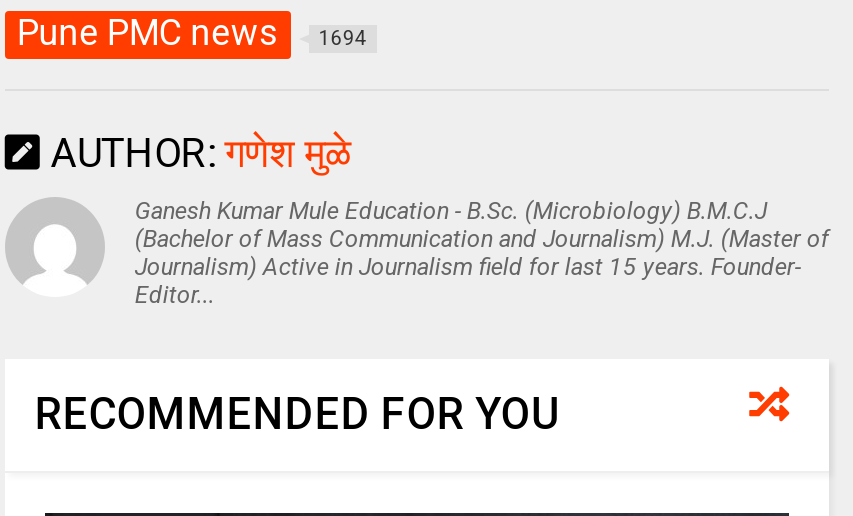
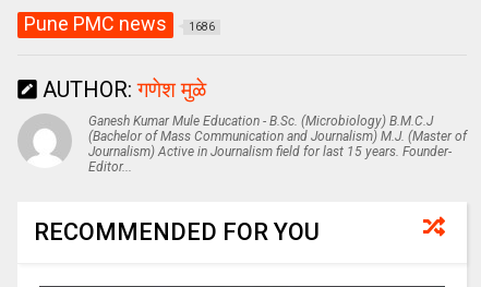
- Pune PMC news 1694
+ Pune PMC news 1686
